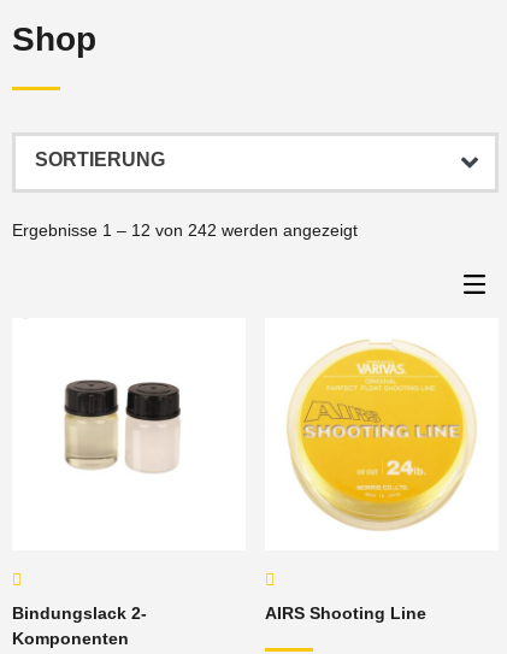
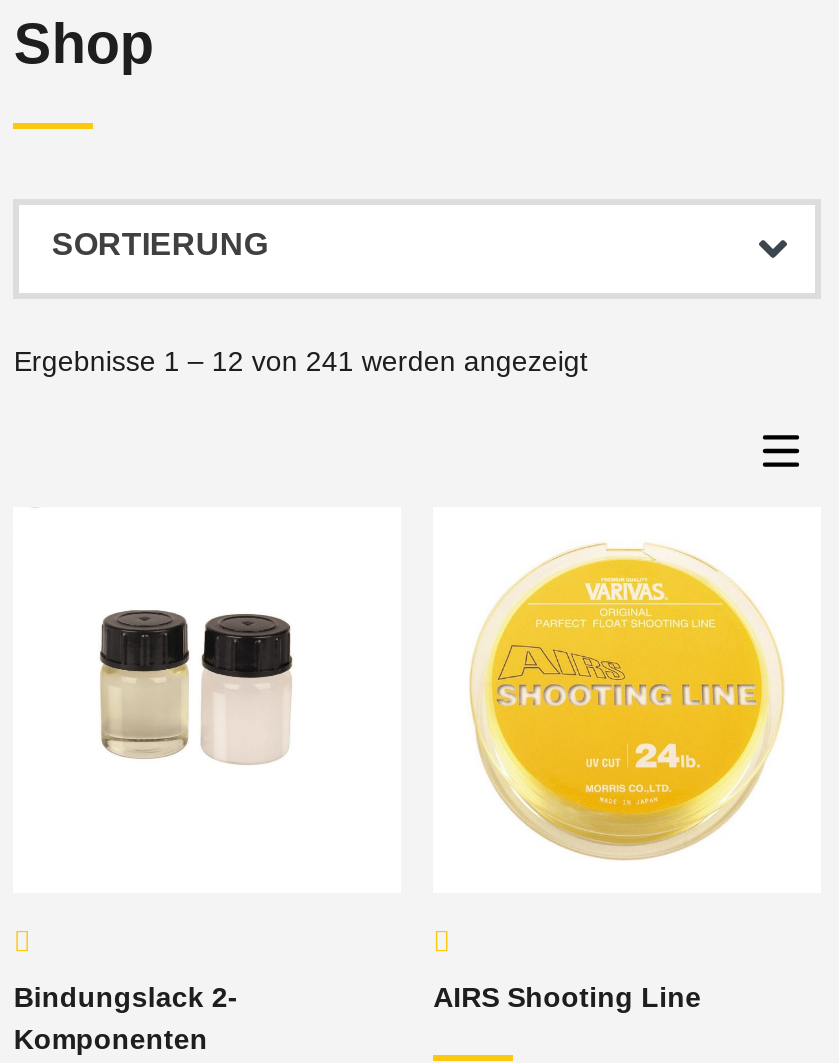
- Ergebnisse 1 – 12 von 242 werden angezeigt
+ Ergebnisse 1 – 12 von 241 werden angezeigt
